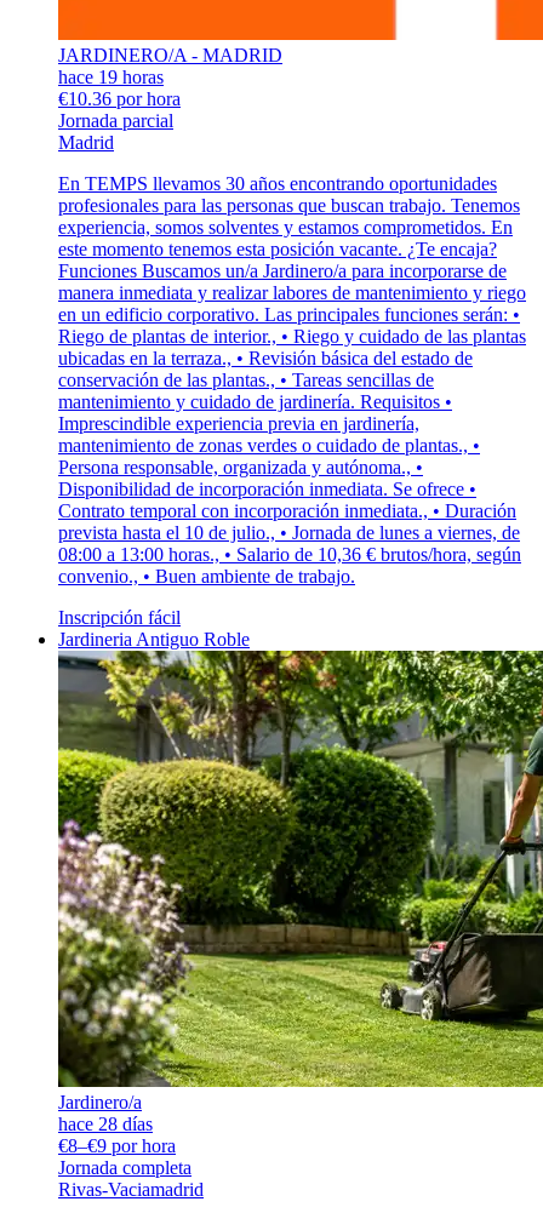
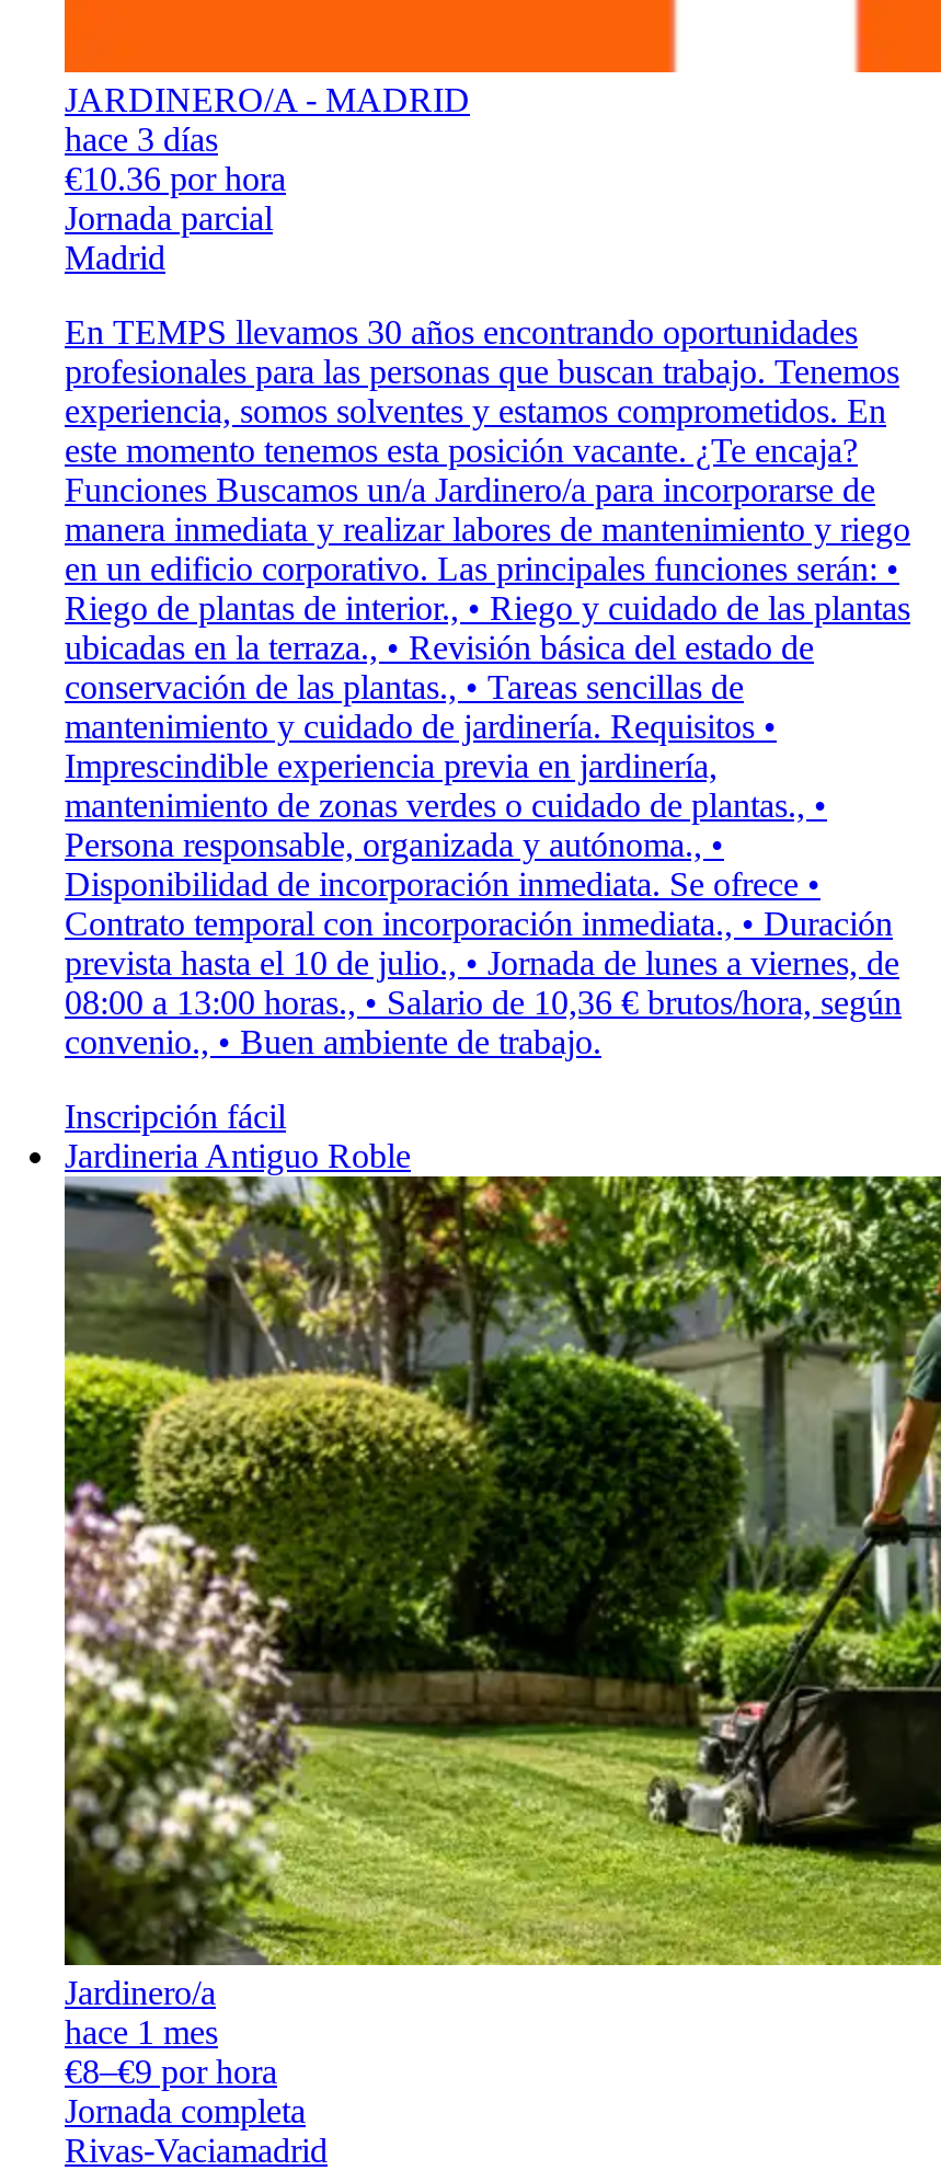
- hace 19 horas
+ hace 3 días

- hace 28 días
+ hace 1 mes
